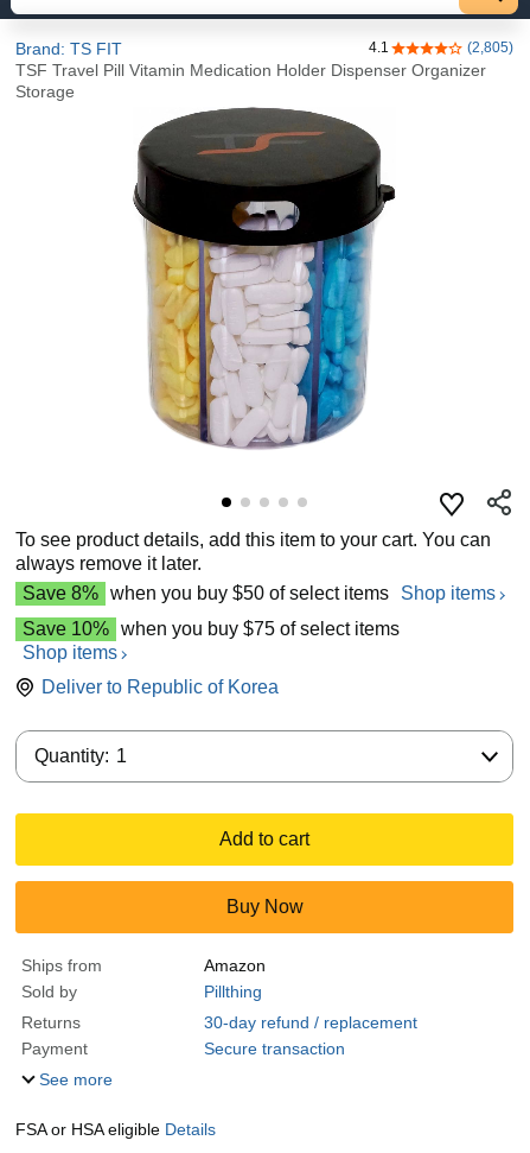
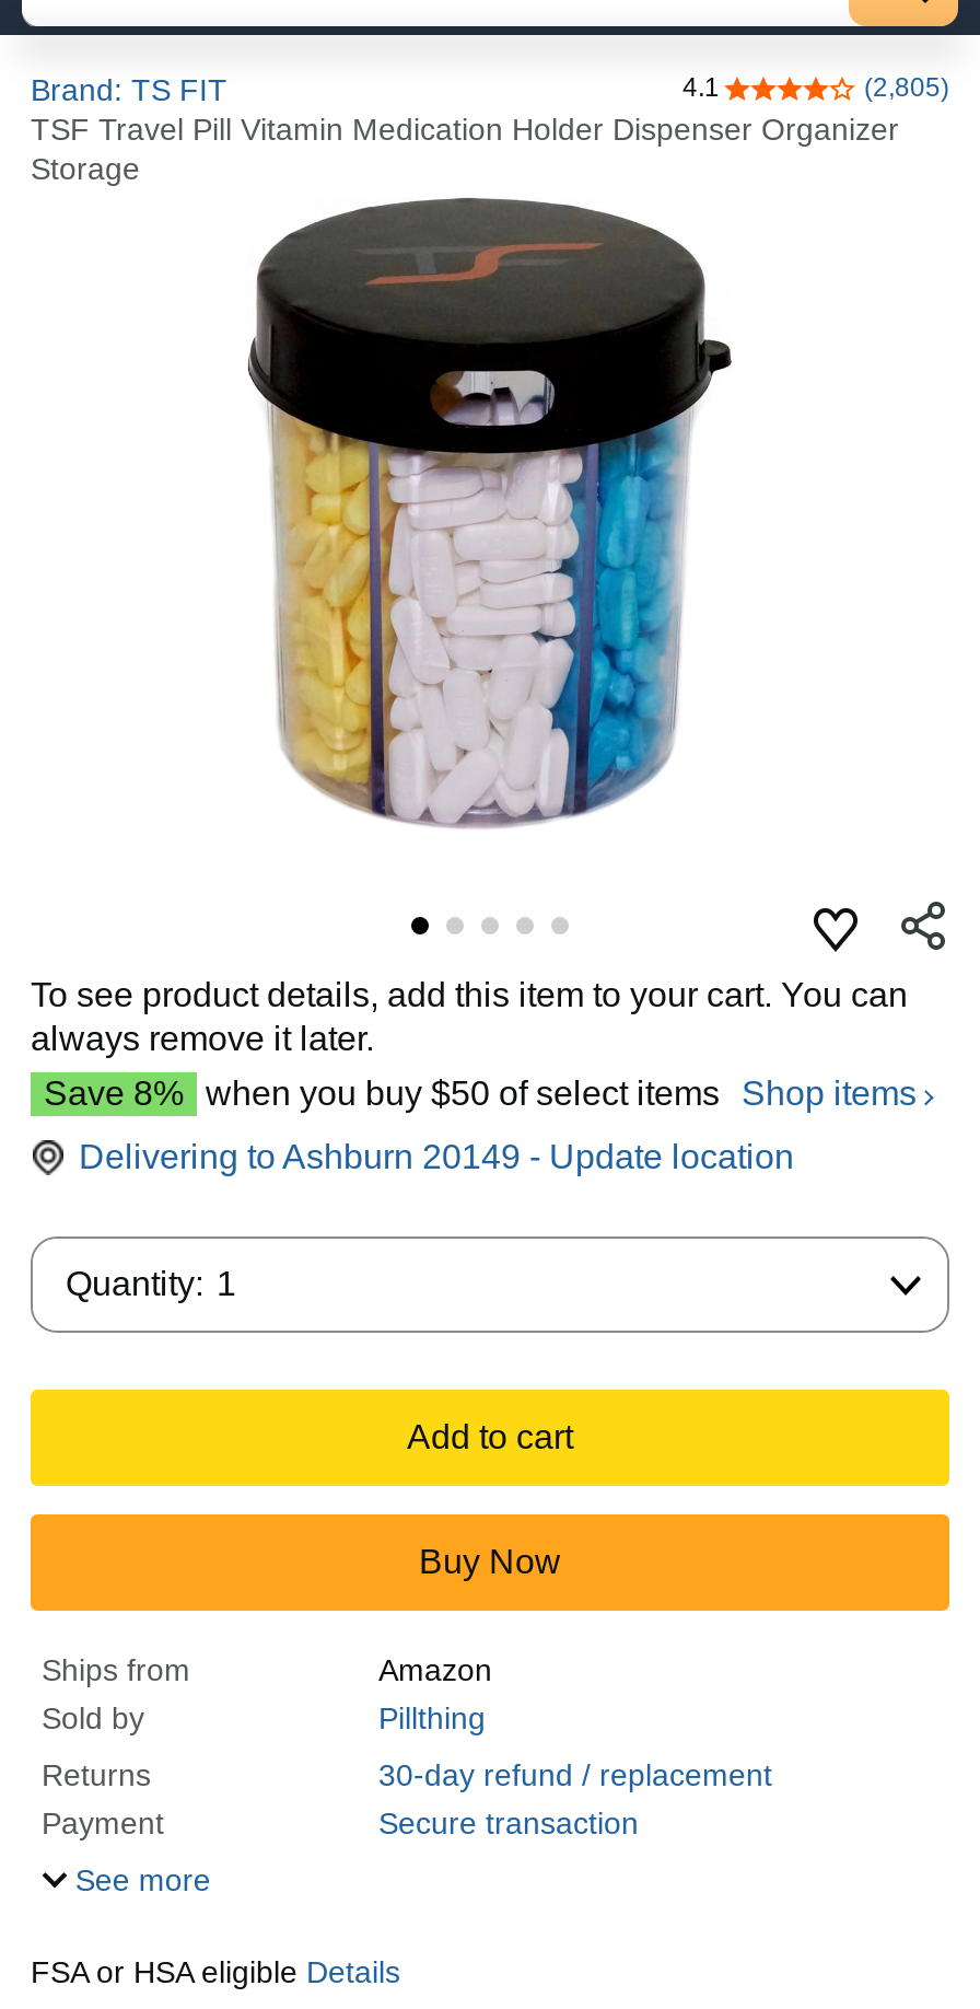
- Save 10% when you buy $75 of select items
- Shop items
- Deliver to Republic of Korea
+ Delivering to Ashburn 20149 - Update location
